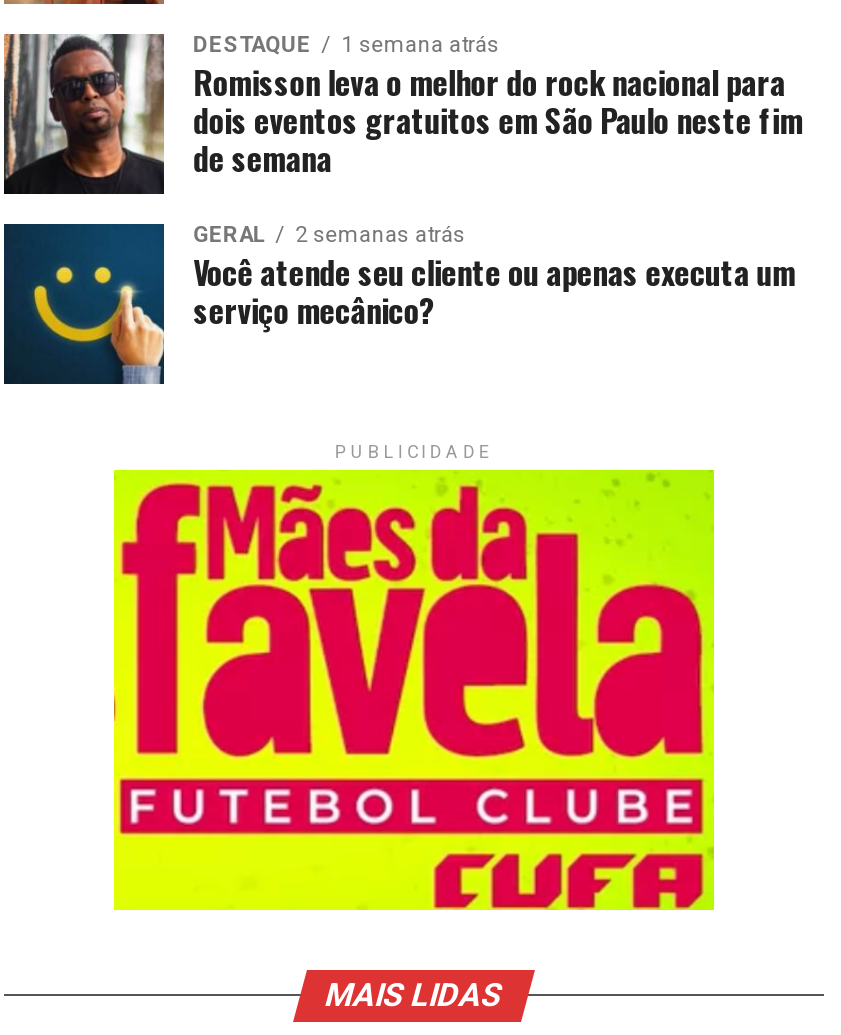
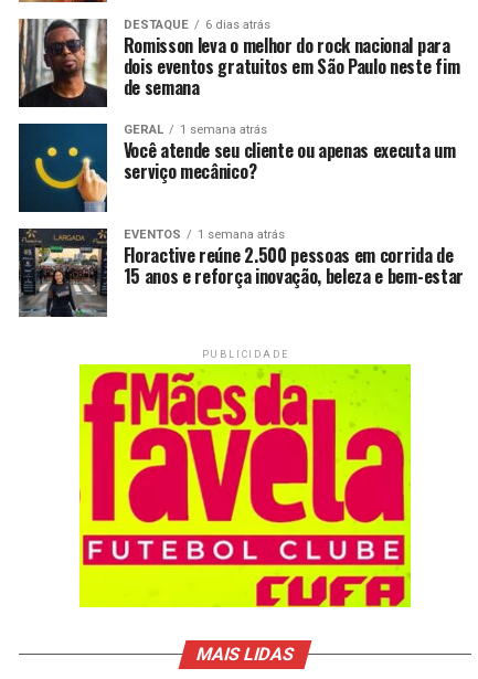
- DESTAQUE 1 semana atrás
+ DESTAQUE 6 dias atrás

- 2 semanas atrás
+ 1 semana atrás

+ [image]
+ EVENTOS
+ 1 semana atrás
+ Floractive reúne 2.500 pessoas em corrida de
+ 15 anos e reforça inovação, beleza e bem-estar
